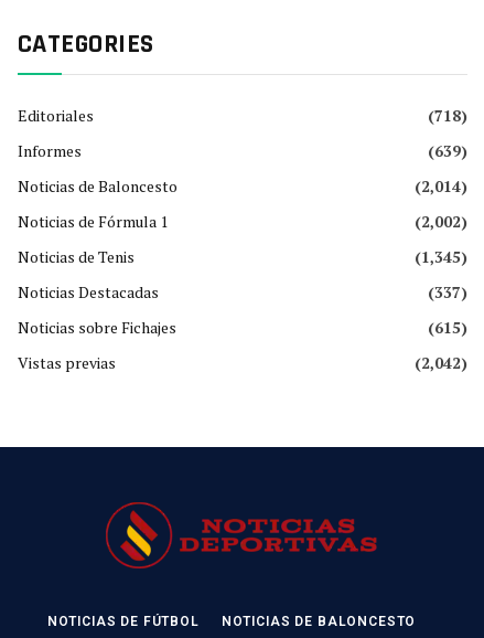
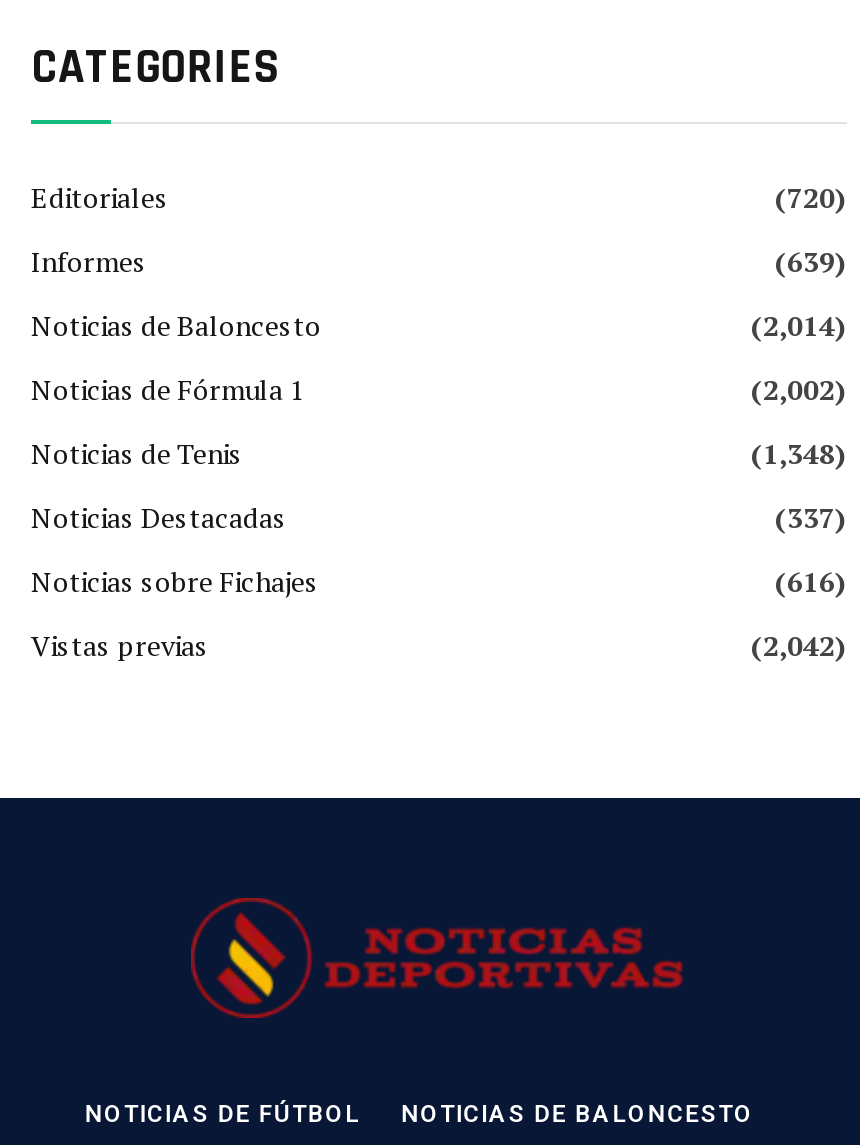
- (718)
+ (720)

- (1,345)
+ (1,348)

- (615)
+ (616)
